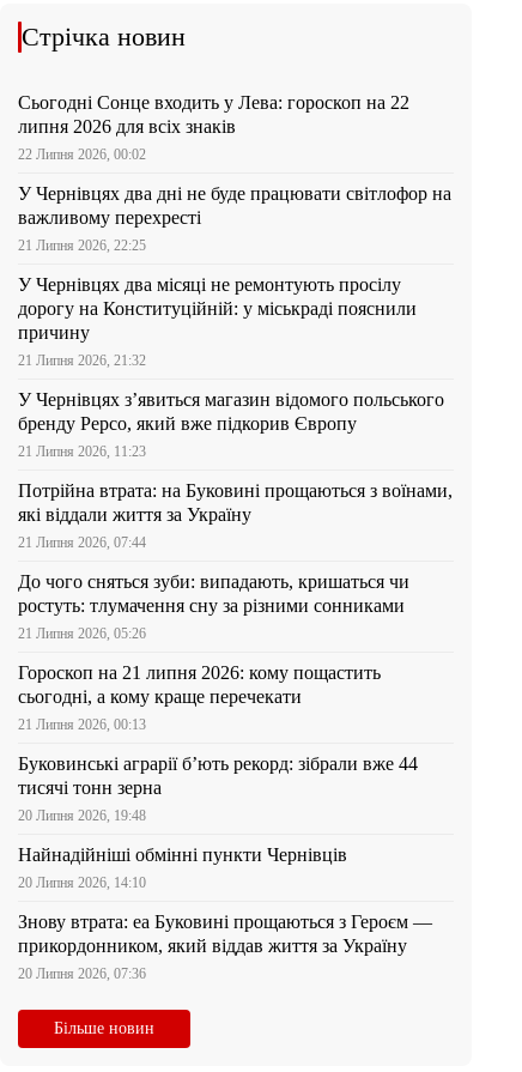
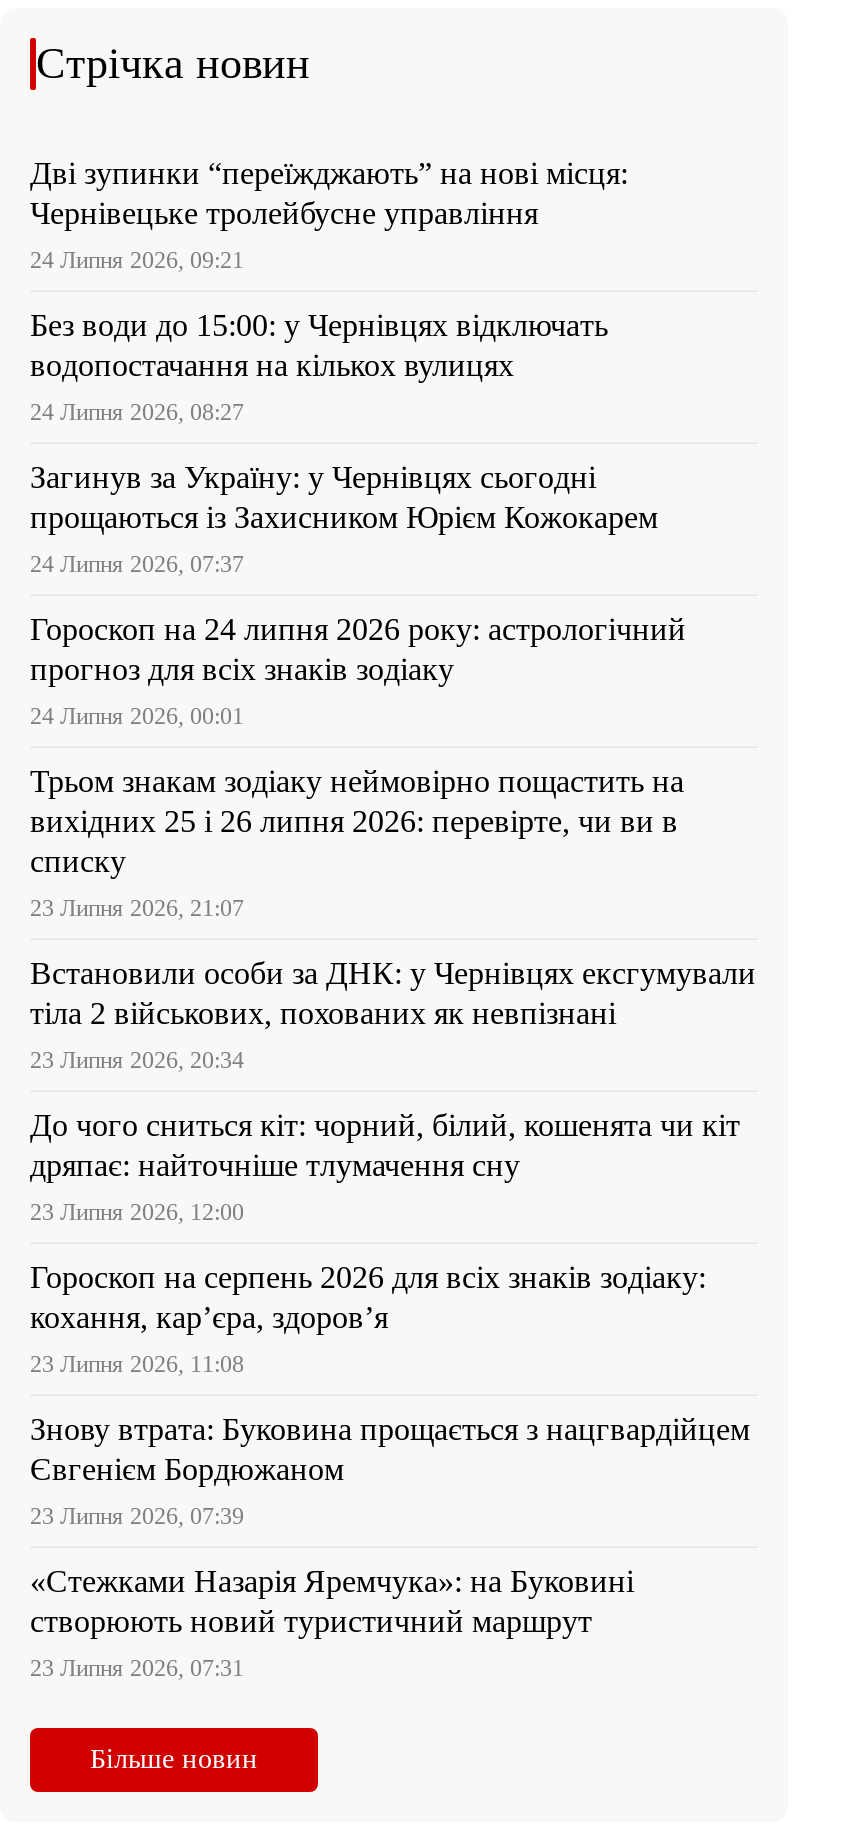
- Сьогодні Сонце входить у Лева: гороскоп на 22
- липня 2026 для всіх знаків
+ Дві зупинки “переїжджають” на нові місця:
+ Чернівецьке тролейбусне управління

- 22 Липня 2026, 00:02
+ 24 Липня 2026, 09:21

- У Чернівцях два дні не буде працювати світлофор на
- важливому перехресті
+ Без води до 15:00: у Чернівцях відключать
+ водопостачання на кількох вулицях

- 21 Липня 2026, 22:25
+ 24 Липня 2026, 08:27

- У Чернівцях два місяці не ремонтують просілу
- дорогу на Конституційній: у міськраді пояснили
- причину
+ Загинув за Україну: у Чернівцях сьогодні
+ прощаються із Захисником Юрієм Кожокарем

- 21 Липня 2026, 21:32
+ 24 Липня 2026, 07:37

- У Чернівцях з’явиться магазин відомого польського
- бренду Pepco, який вже підкорив Європу
+ Гороскоп на 24 липня 2026 року: астрологічний
+ прогноз для всіх знаків зодіаку

- 21 Липня 2026, 11:23
+ 24 Липня 2026, 00:01

- Потрійна втрата: на Буковині прощаються з воїнами,
- які віддали життя за Україну
+ Трьом знакам зодіаку неймовірно пощастить на
+ вихідних 25 і 26 липня 2026: перевірте, чи ви в
+ списку

- 21 Липня 2026, 07:44
+ 23 Липня 2026, 21:07

- До чого сняться зуби: випадають, кришаться чи
- ростуть: тлумачення сну за різними сонниками
+ Встановили особи за ДНК: у Чернівцях ексгумували
+ тіла 2 військових, похованих як невпізнані

- 21 Липня 2026, 05:26
+ 23 Липня 2026, 20:34

- Гороскоп на 21 липня 2026: кому пощастить
- сьогодні, а кому краще перечекати
+ До чого сниться кіт: чорний, білий, кошенята чи кіт
+ дряпає: найточніше тлумачення сну

- 21 Липня 2026, 00:13
+ 23 Липня 2026, 12:00

- Буковинські аграрії б’ють рекорд: зібрали вже 44
- тисячі тонн зерна
+ Гороскоп на серпень 2026 для всіх знаків зодіаку:
+ кохання, кар’єра, здоров’я

- 20 Липня 2026, 19:48
+ 23 Липня 2026, 11:08

- Найнадійніші обмінні пункти Чернівців
+ Знову втрата: Буковина прощається з нацгвардійцем
+ Євгенієм Бордюжаном

- 20 Липня 2026, 14:10
+ 23 Липня 2026, 07:39

- Знову втрата: еа Буковині прощаються з Героєм —
- прикордонником, який віддав життя за Україну
+ «Стежками Назарія Яремчука»: на Буковині
+ створюють новий туристичний маршрут

- 20 Липня 2026, 07:36
+ 23 Липня 2026, 07:31
